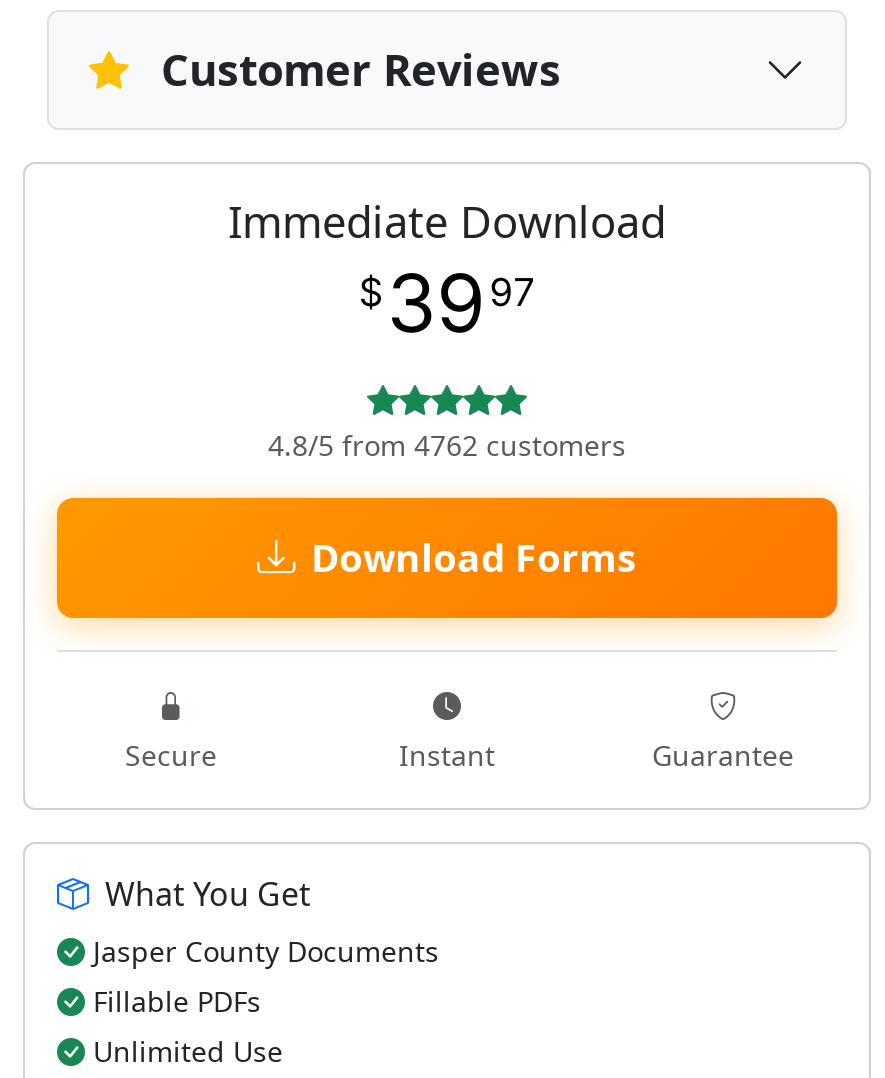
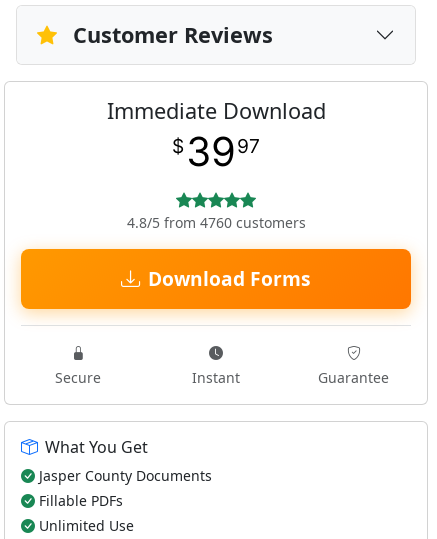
- 4.8/5 from 4762 customers
+ 4.8/5 from 4760 customers
